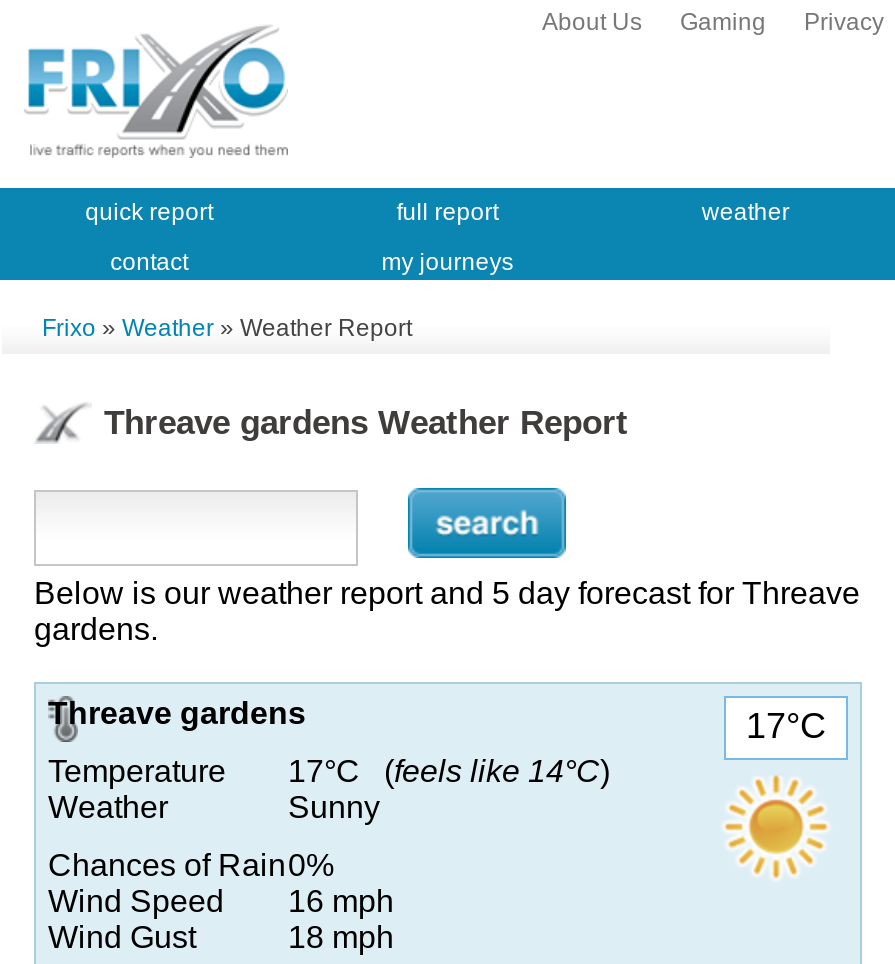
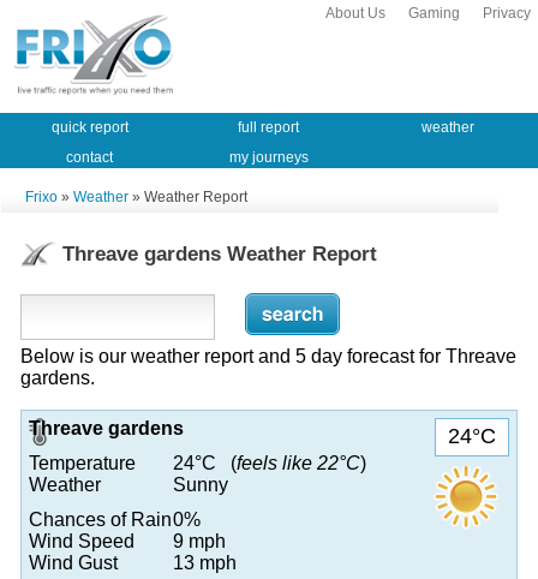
- 17°C
+ 24°C

- Temperature 17°C (feels like 14°C)
+ Temperature 24°C (feels like 22°C)

- Wind Speed 16 mph
+ Wind Speed 9 mph

- 18 mph
+ 13 mph
